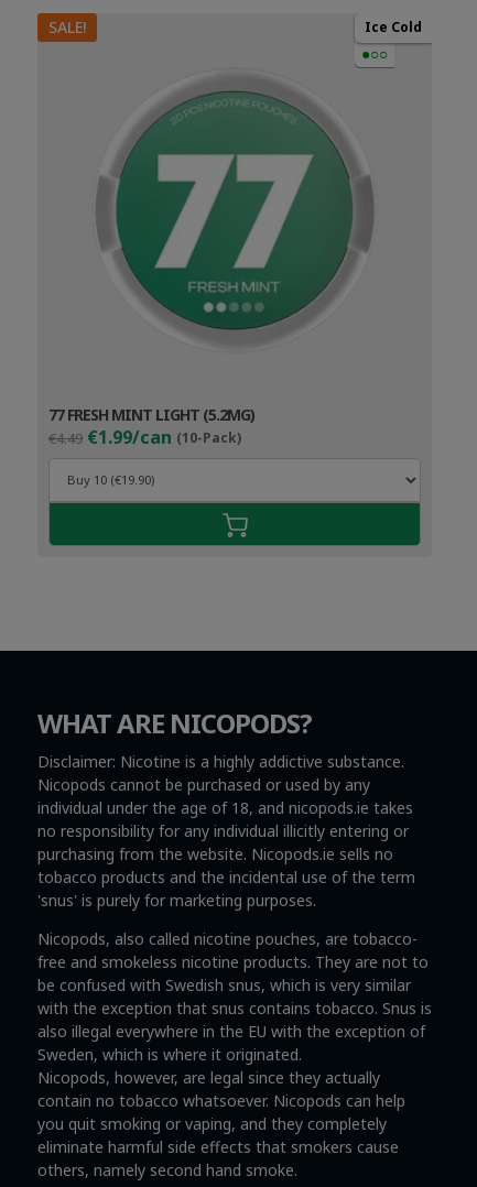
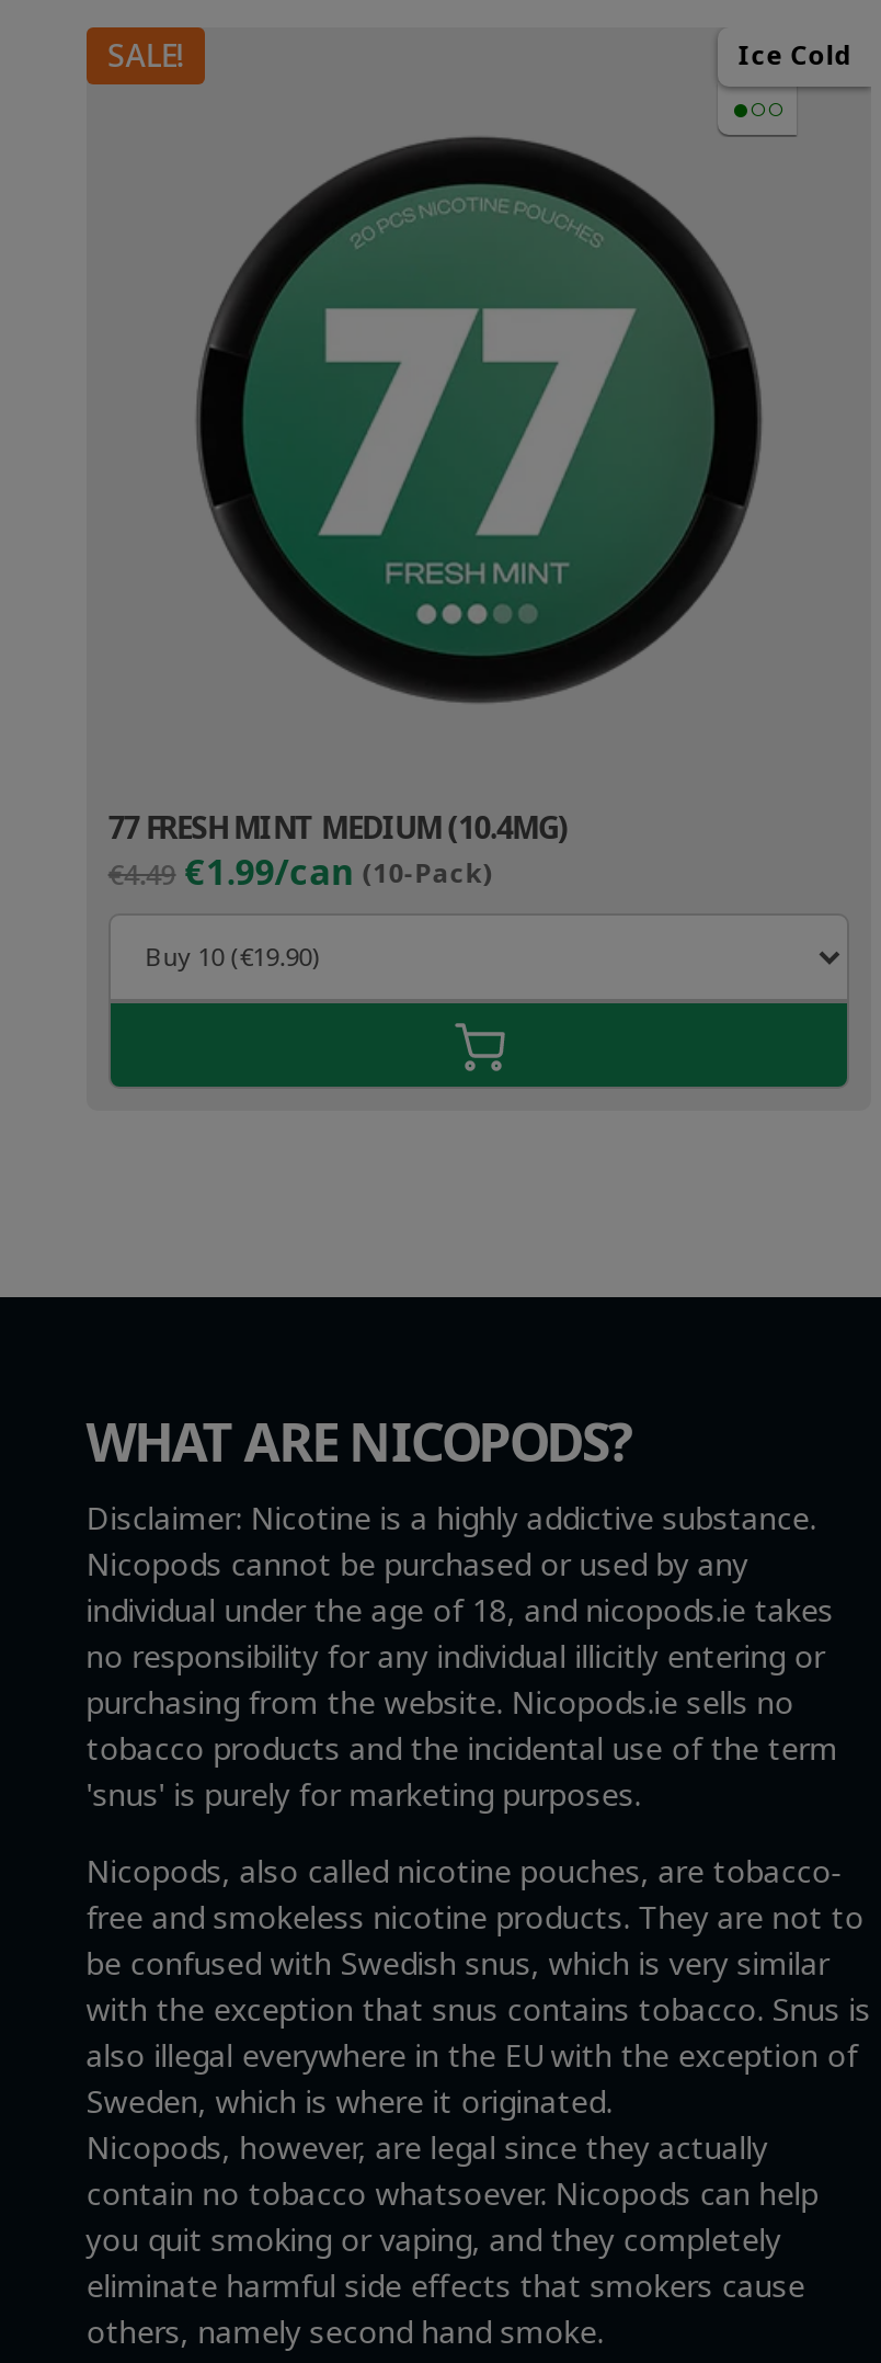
- [image]
+ [image]

- 77 FRESH MINT LIGHT (5.2MG)
+ 77 FRESH MINT MEDIUM (10.4MG)
